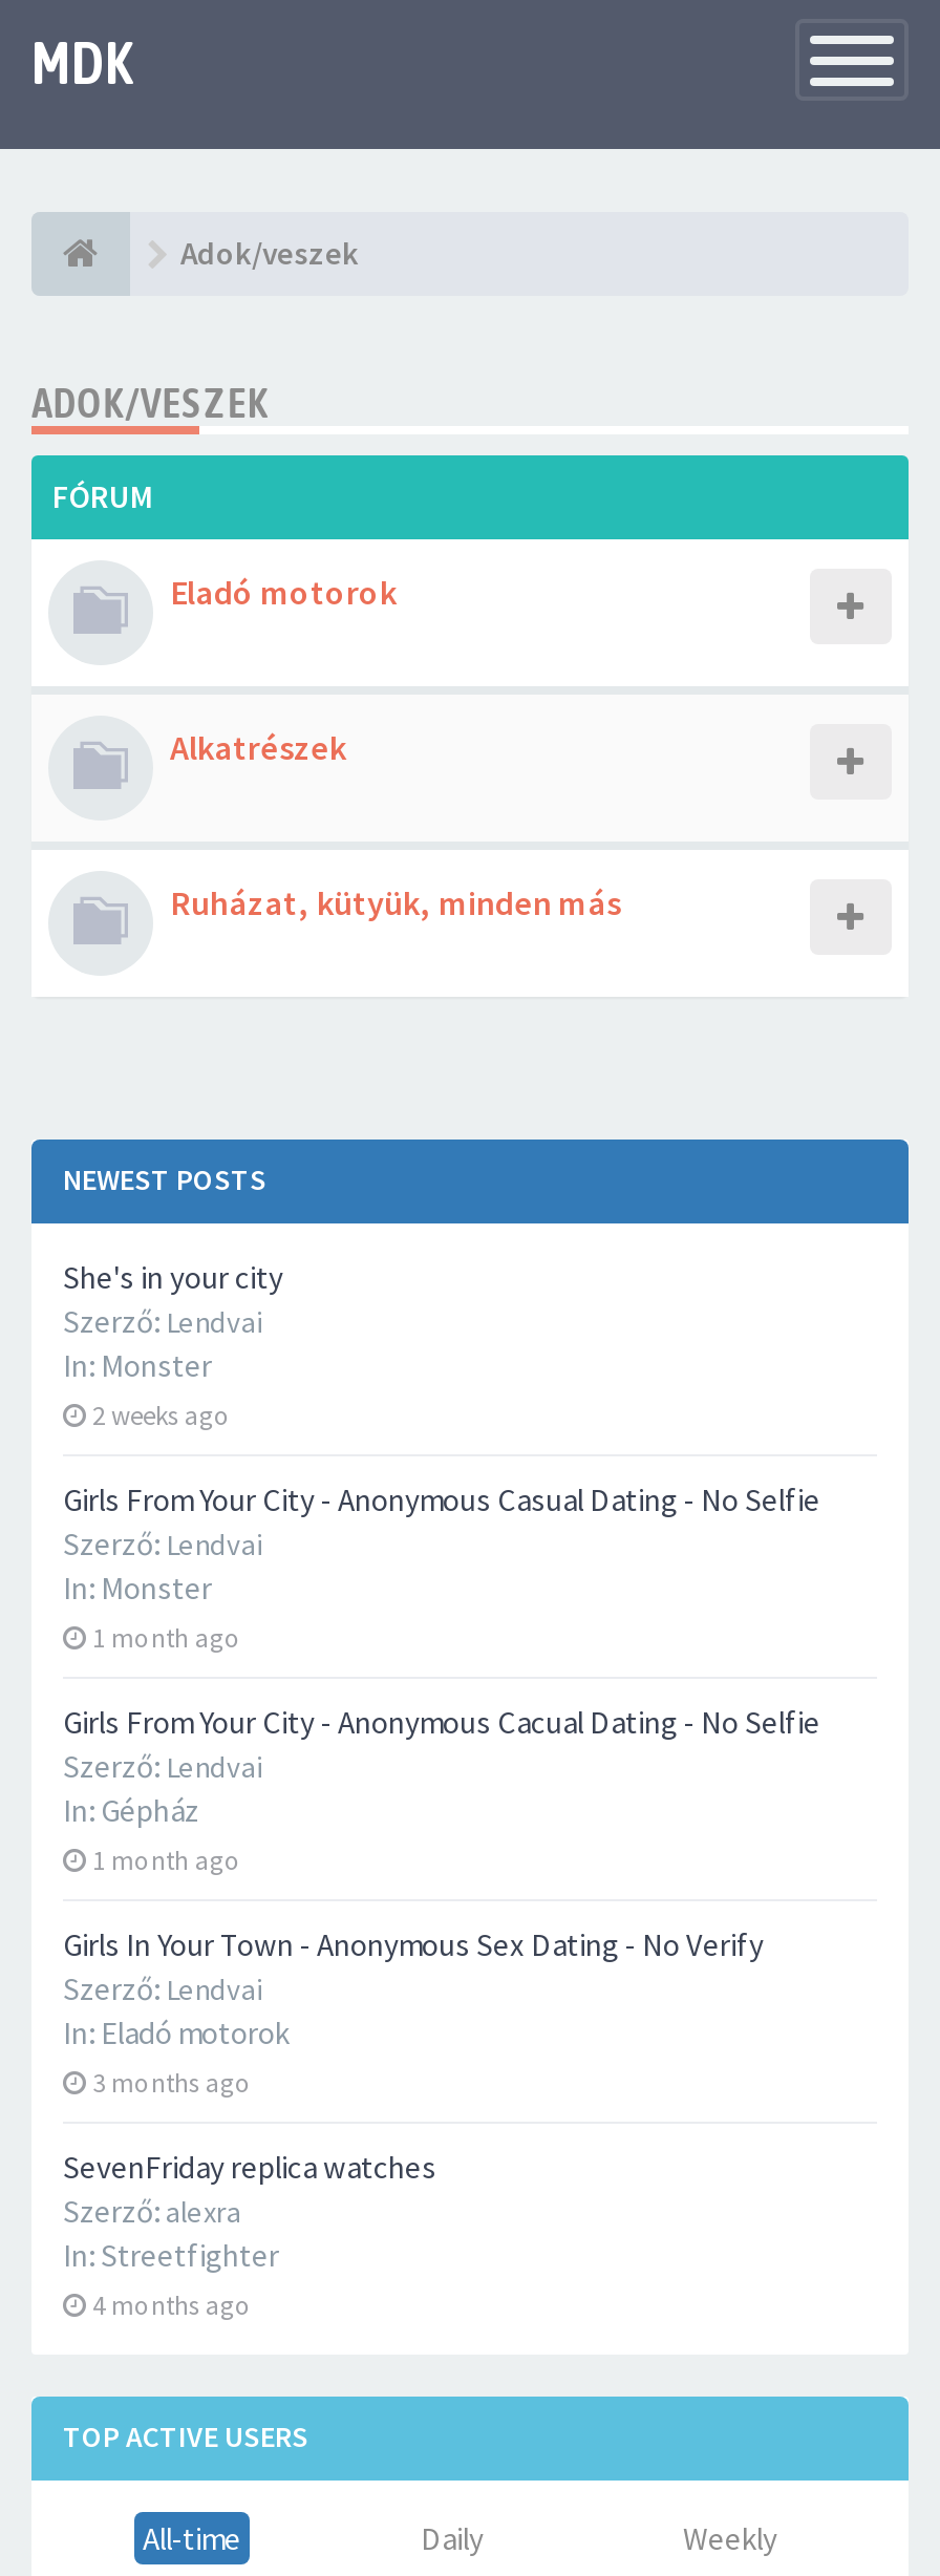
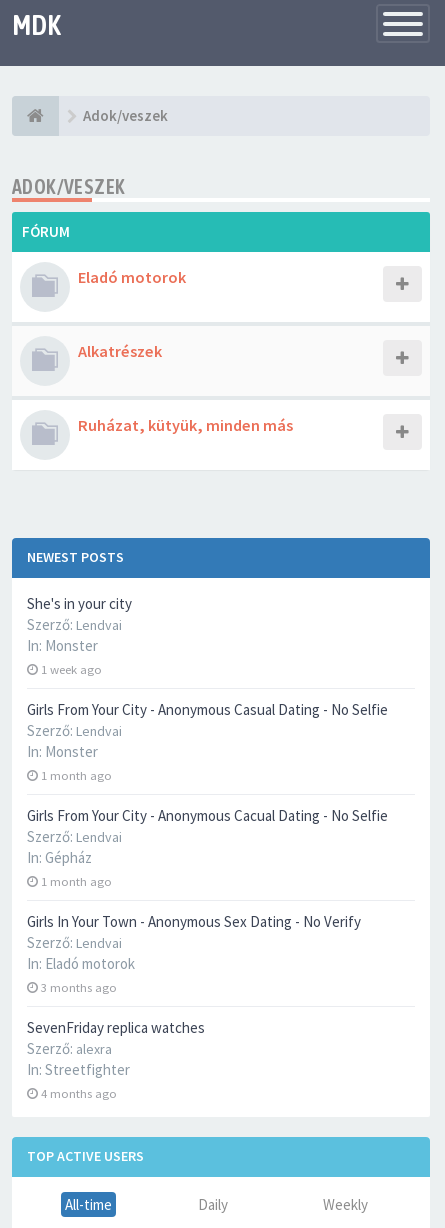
- 2 weeks ago
+ 1 week ago
